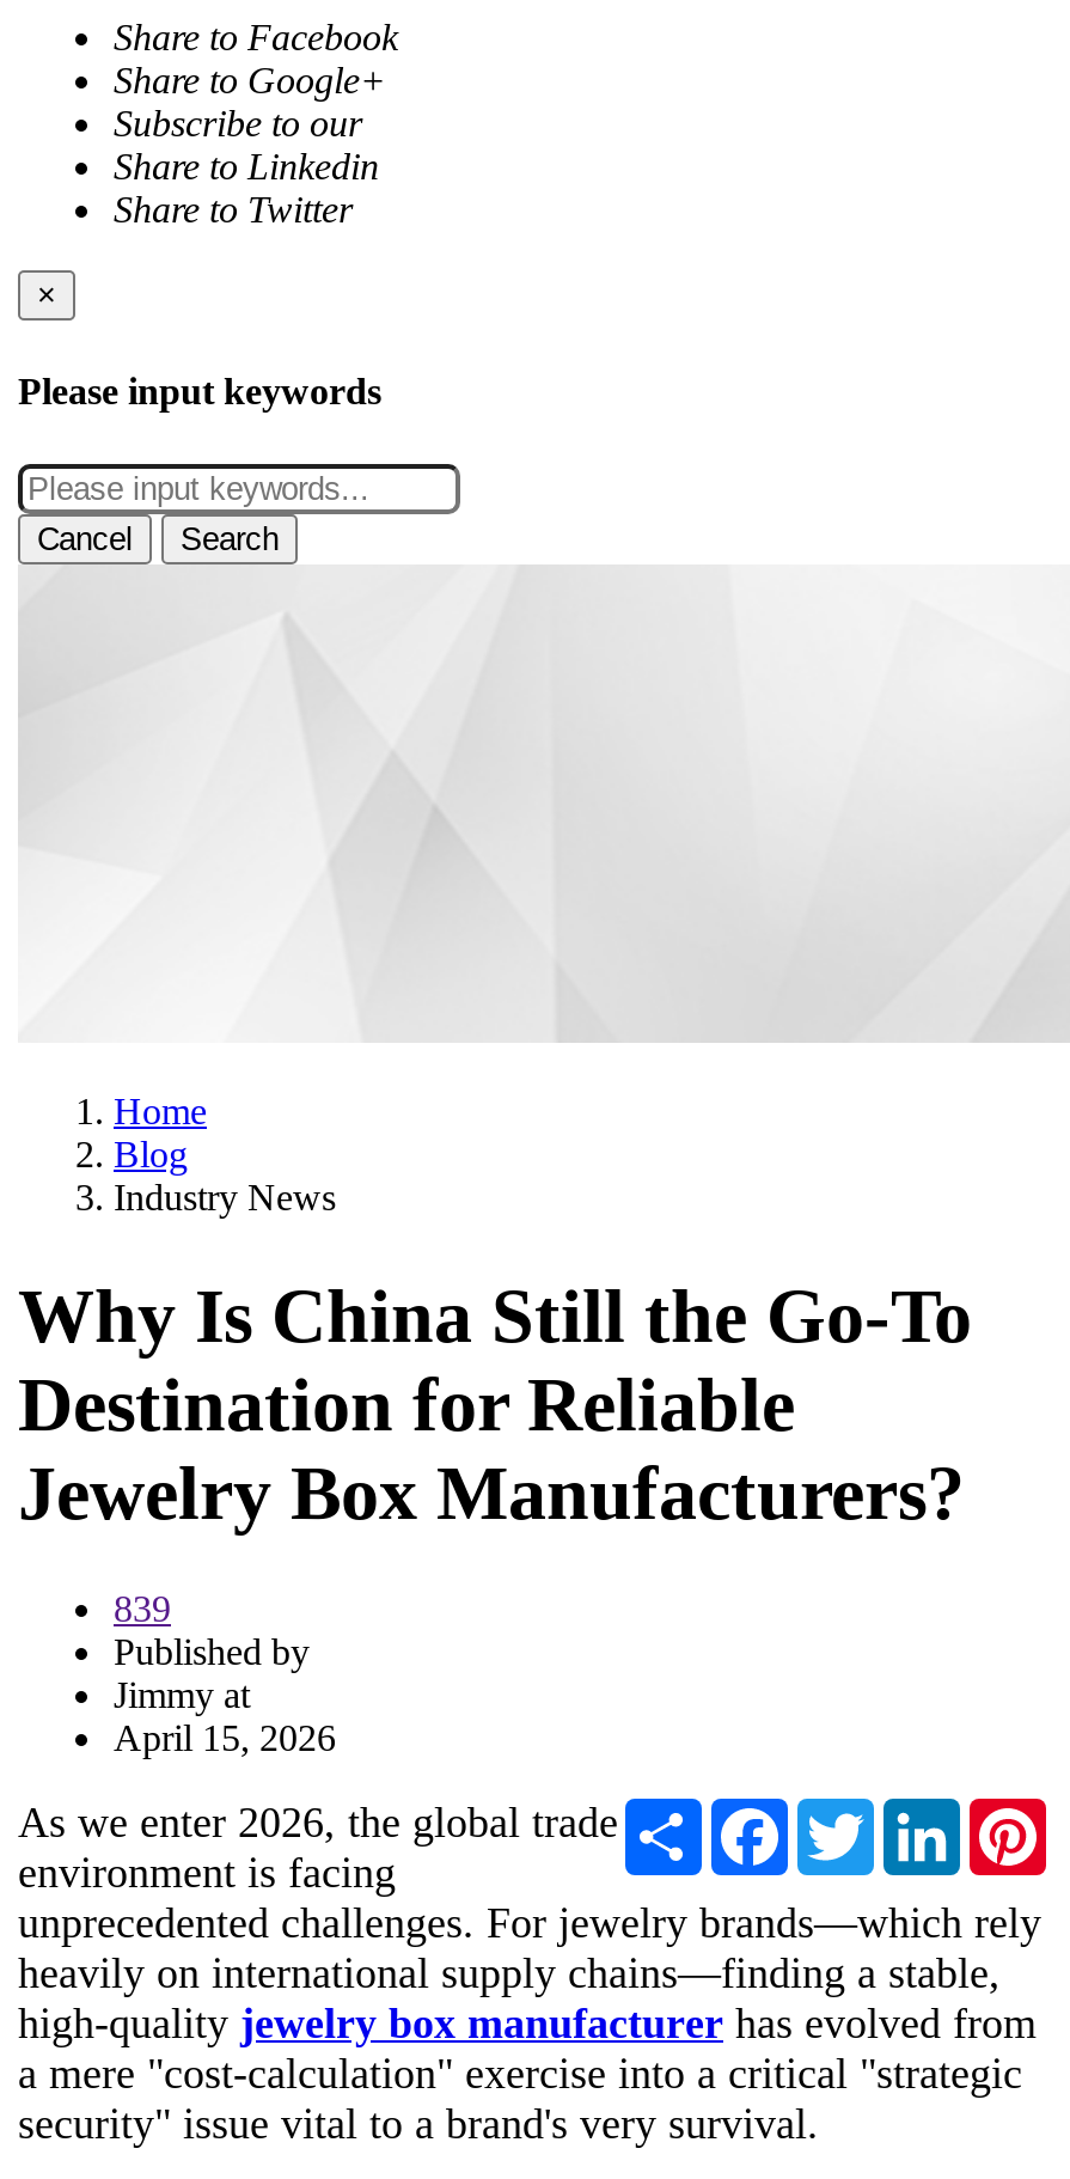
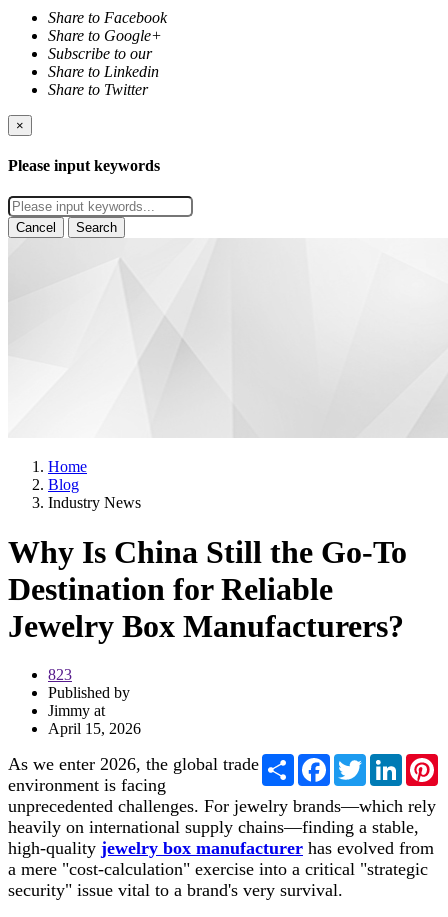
- 839
+ 823
